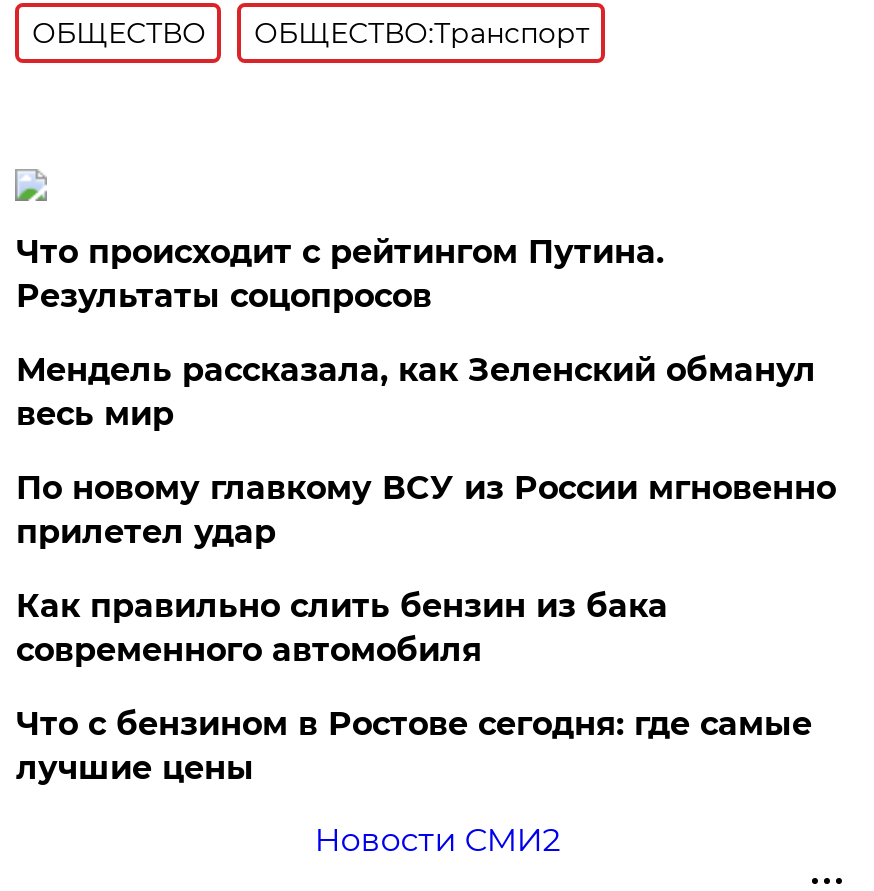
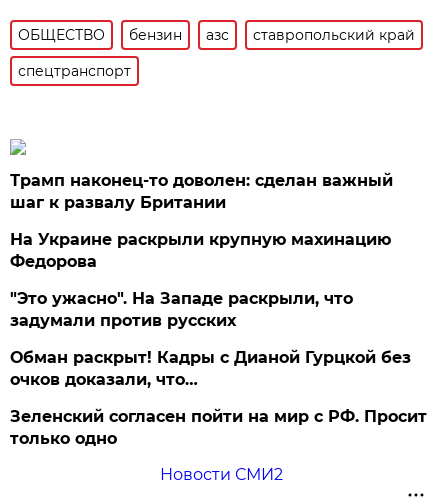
- ОБЩЕСТВО:Транспорт
+ бензин
+ азс
+ ставропольский край
+ спецтранспорт

- Что происходит с рейтингом Путина.
- Результаты соцопросов
- Мендель рассказала, как Зеленский обманул
- весь мир
- По новому главкому ВСУ из России мгновенно
- прилетел удар
- Как правильно слить бензин из бака
- современного автомобиля
- Что с бензином в Ростове сегодня: где самые
- лучшие цены
+ Трамп наконец-то доволен: сделан важный
+ шаг к развалу Британии
+ На Украине раскрыли крупную махинацию
+ Федорова
+ "Это ужасно". На Западе раскрыли, что
+ задумали против русских
+ Обман раскрыт! Кадры с Дианой Гурцкой без
+ очков доказали, что…
+ Зеленский согласен пойти на мир с РФ. Просит
+ только одно
